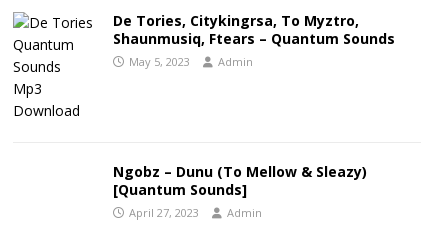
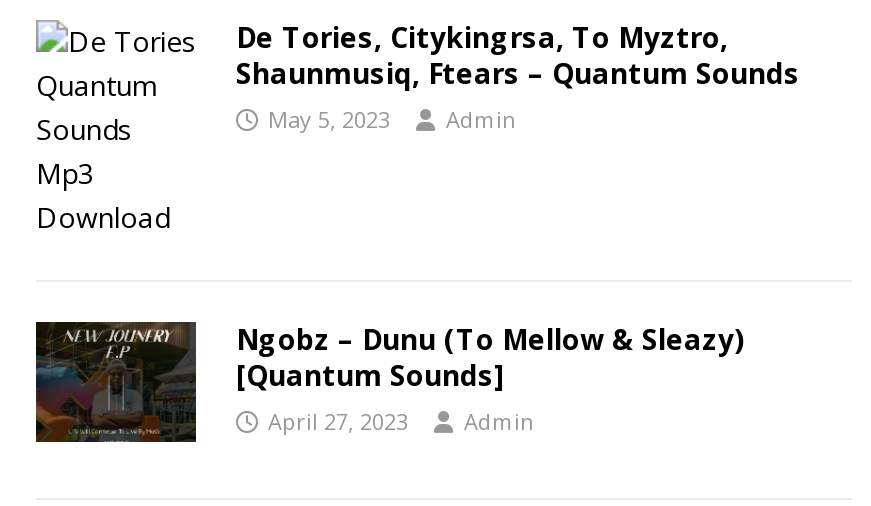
+ [image]
